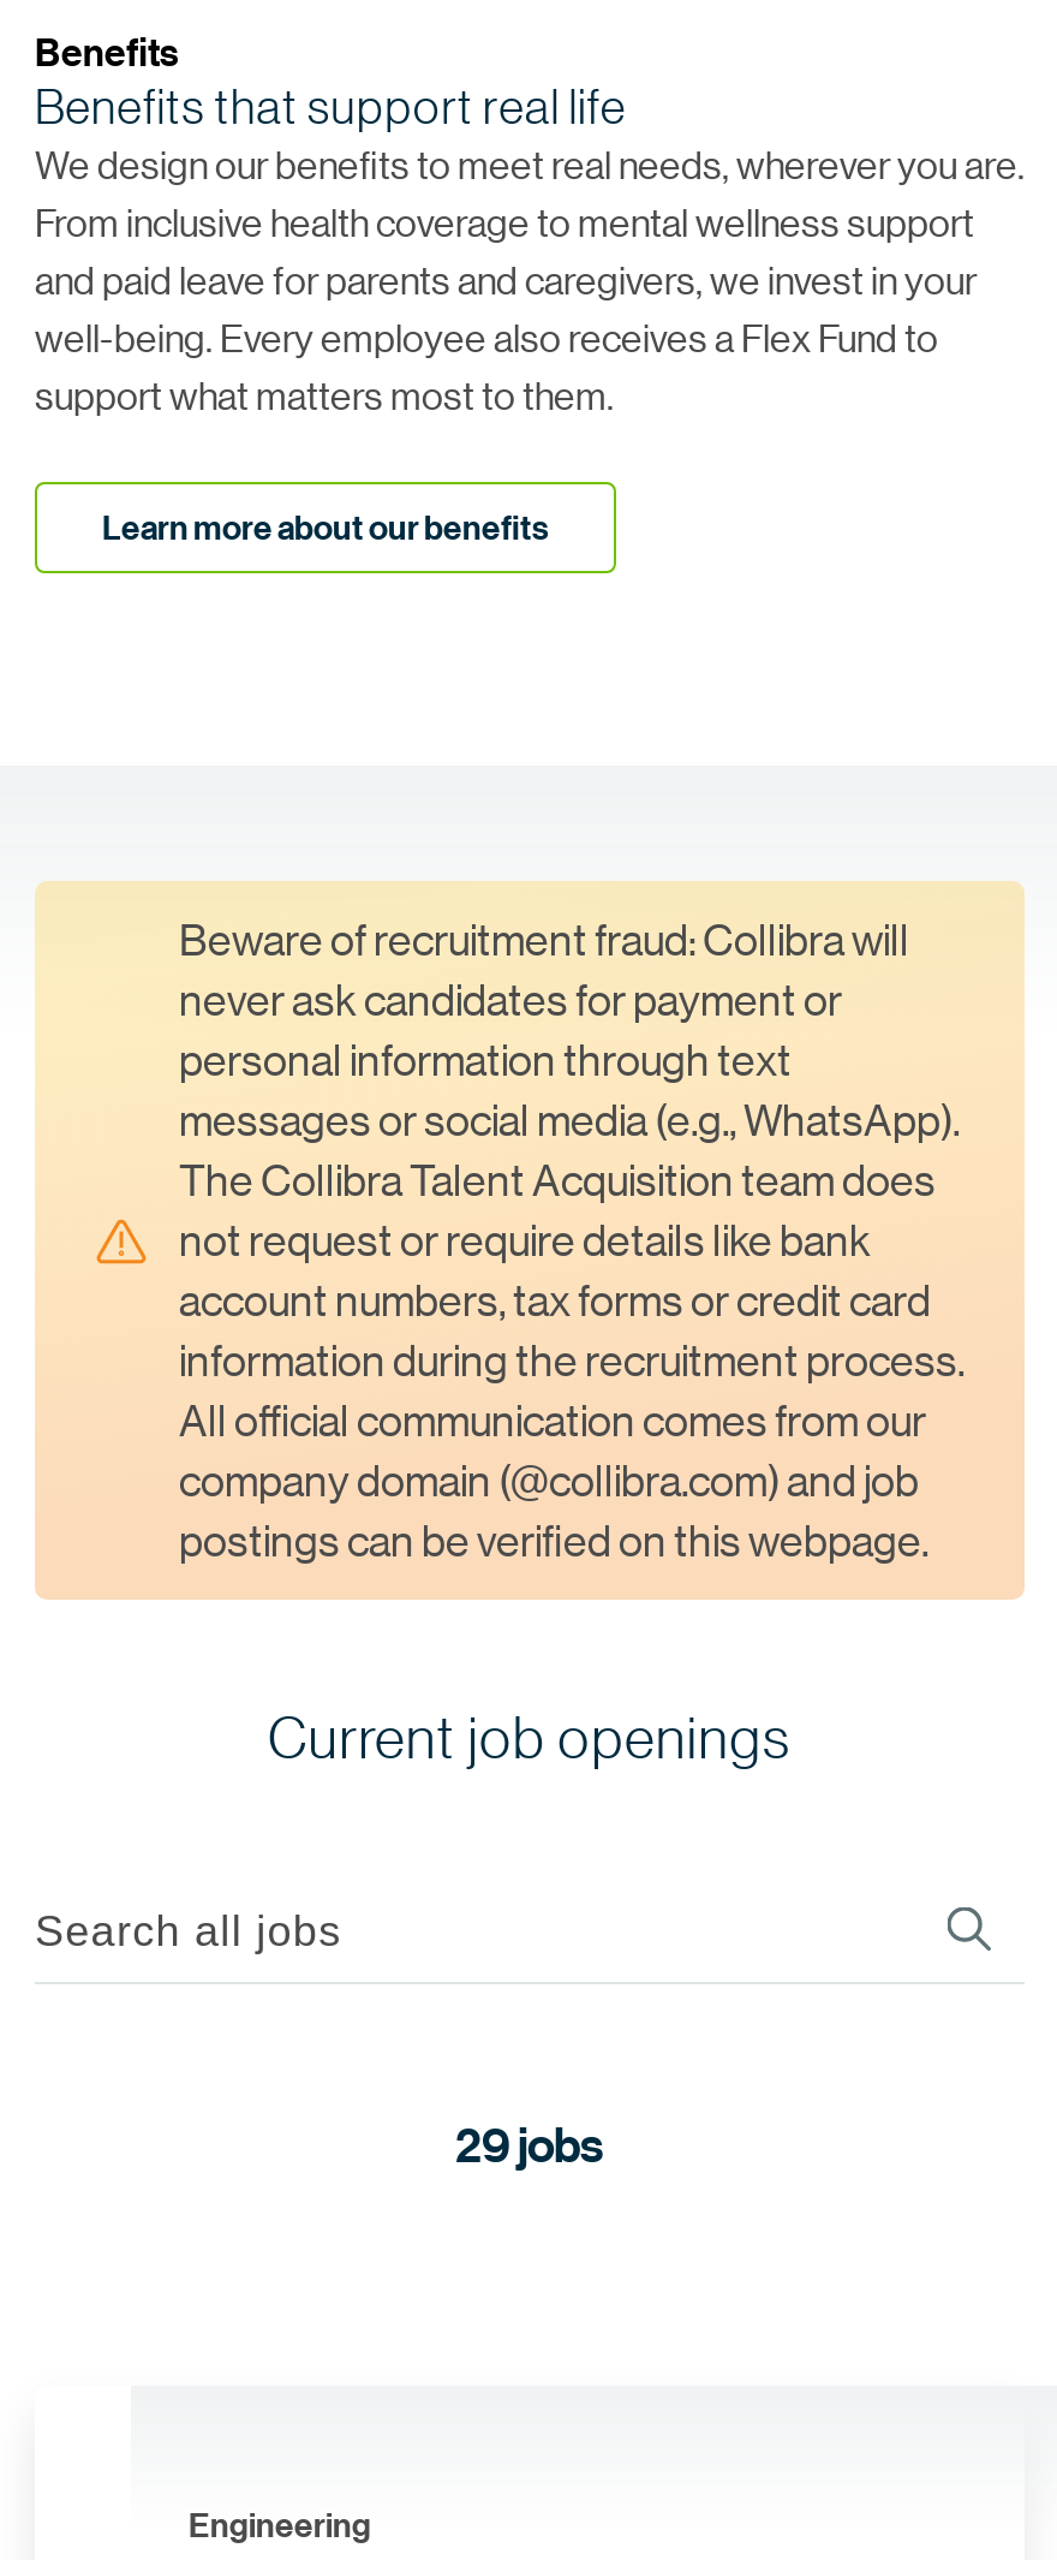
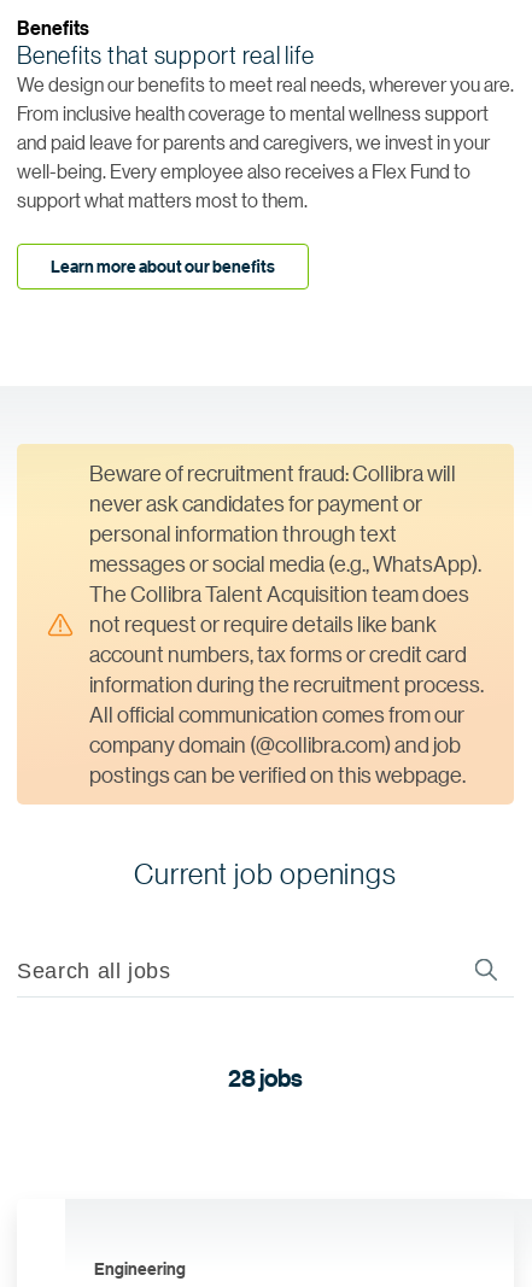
- 29 jobs
+ 28 jobs
